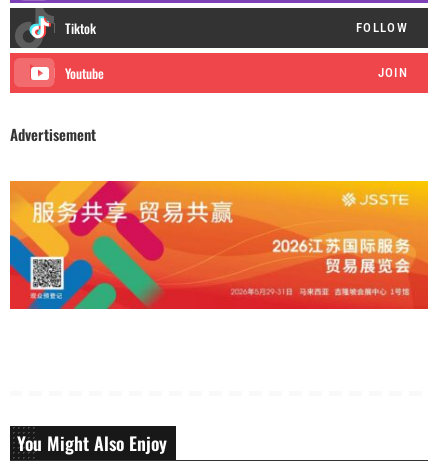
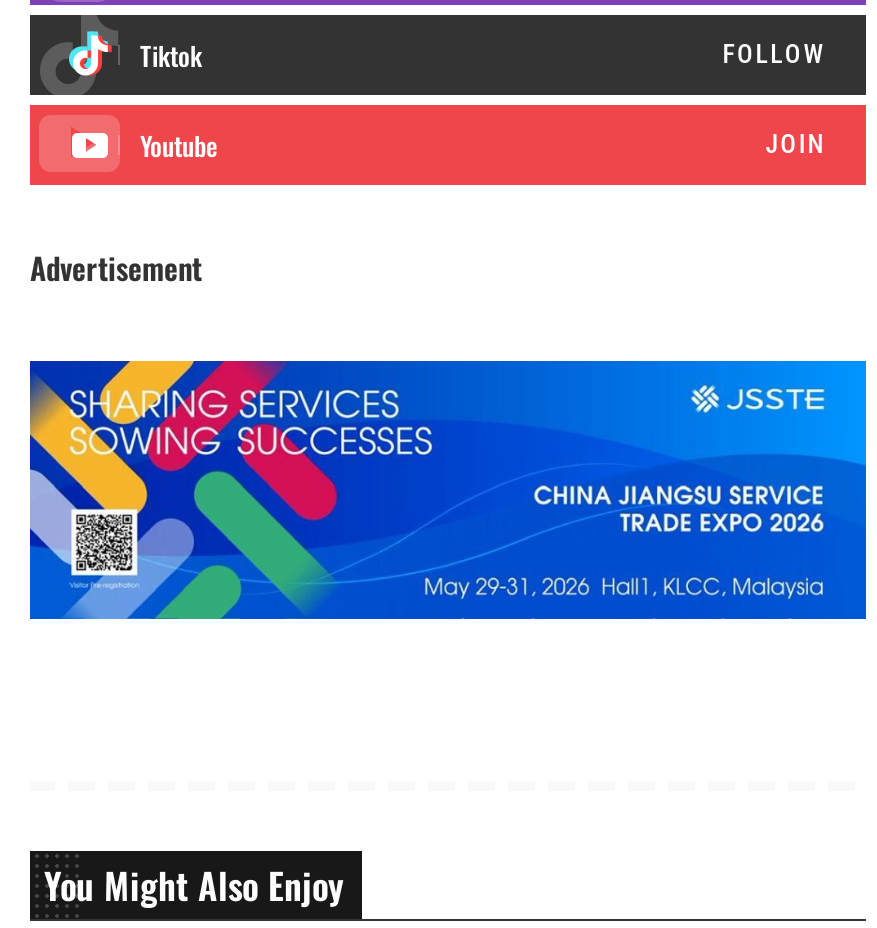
- [image]
+ [image]
